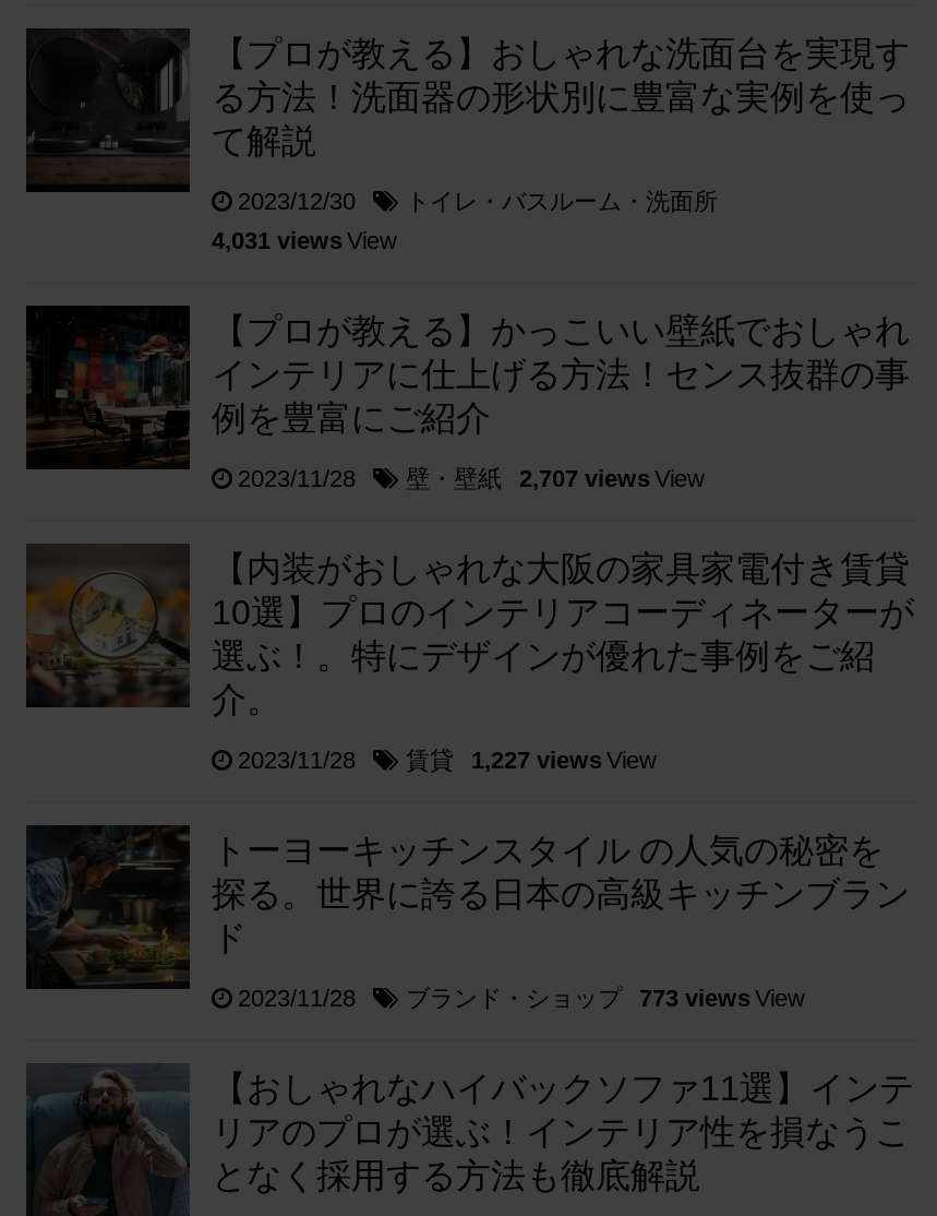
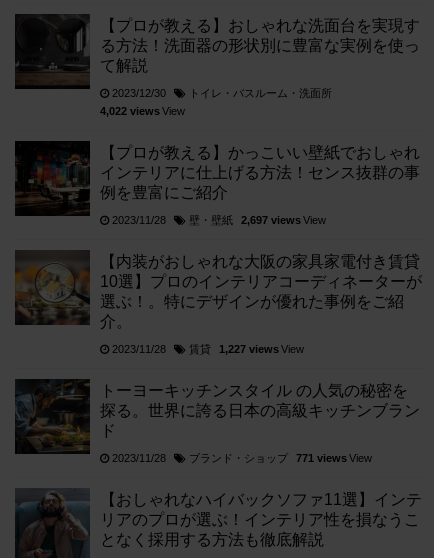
- 4,031 views View
+ 4,022 views View

- 2023/11/28 壁・壁紙 2,707 views View
+ 2023/11/28 壁・壁紙 2,697 views View

- 2023/11/28 ブランド・ショップ 773 views View
+ 2023/11/28 ブランド・ショップ 771 views View
